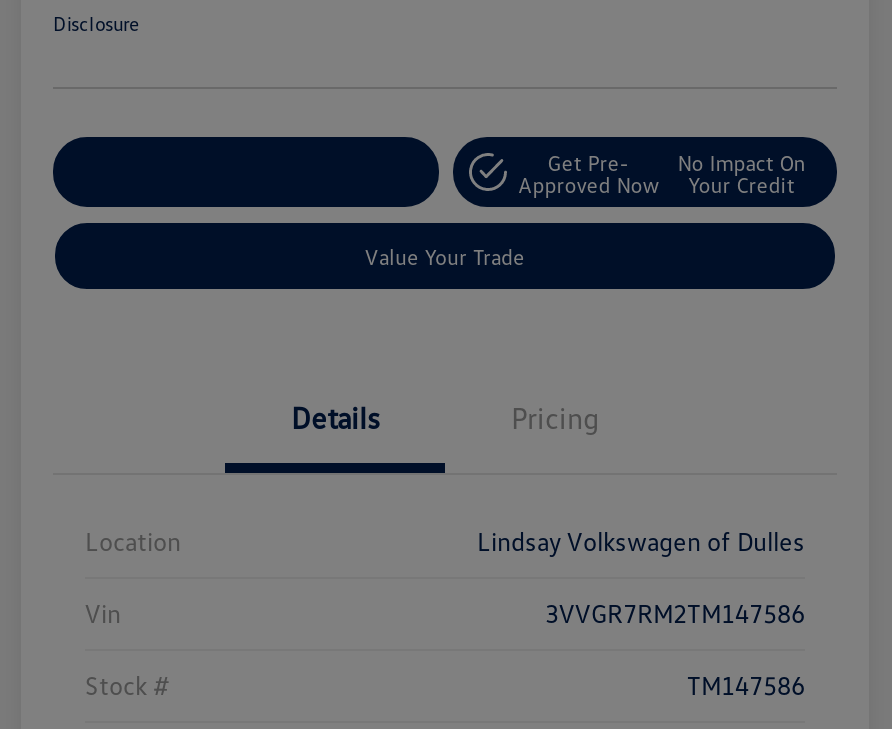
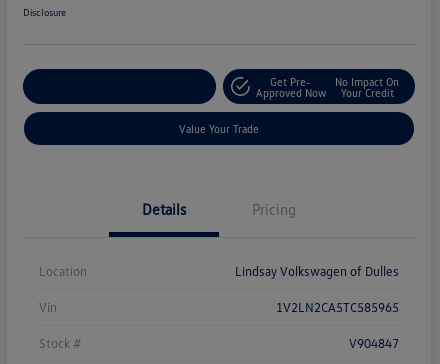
- 3VVGR7RM2TM147586
+ 1V2LN2CA5TC585965

- TM147586
+ V904847
